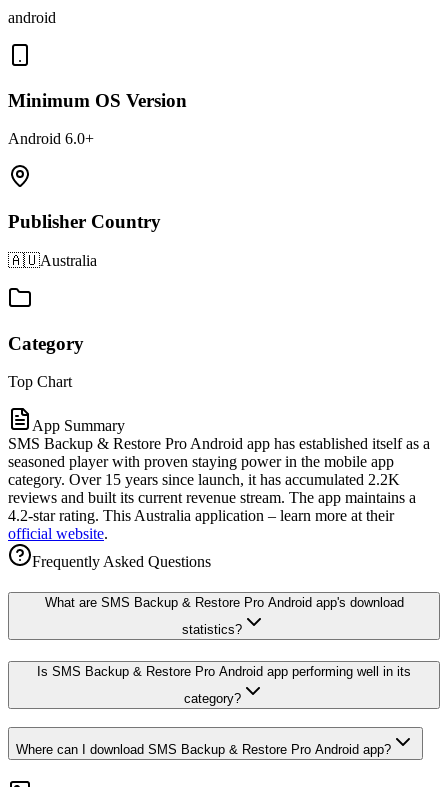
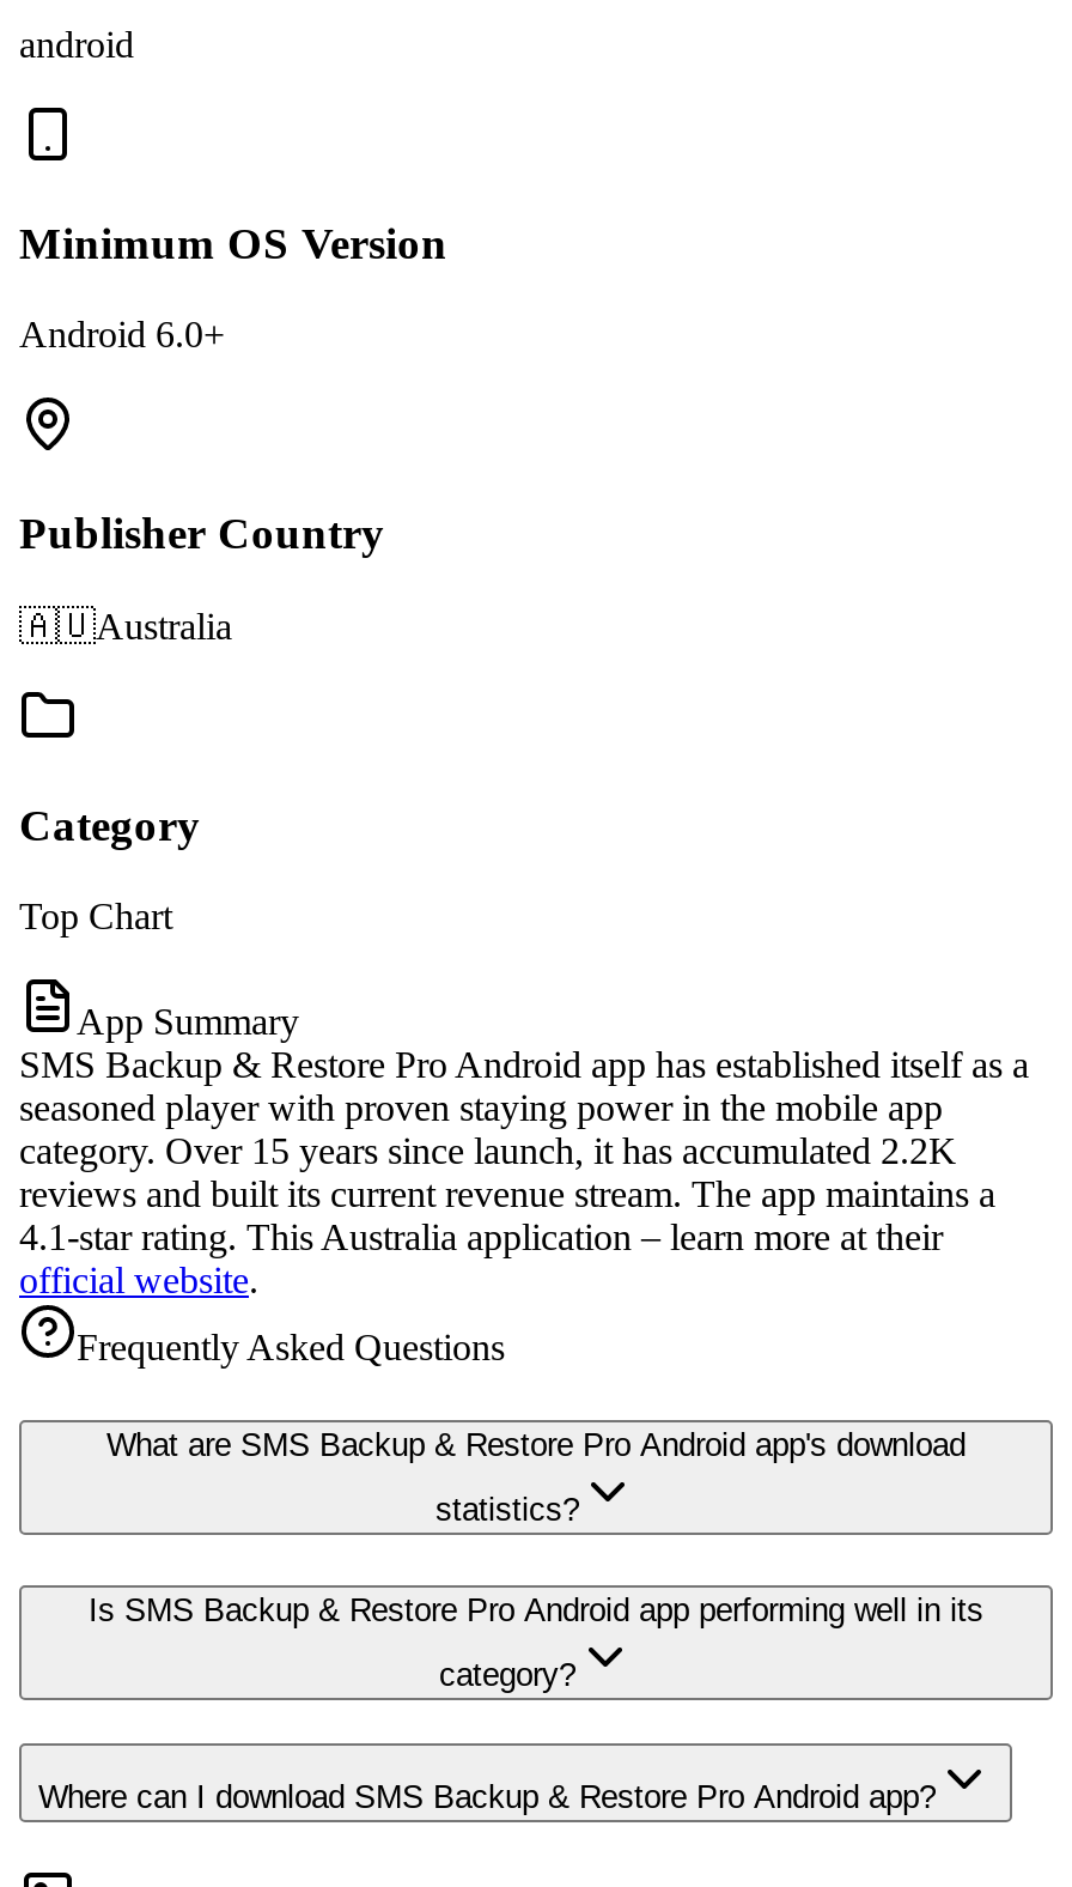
- 4.2-star rating. This Australia application – learn more at their
+ 4.1-star rating. This Australia application – learn more at their
